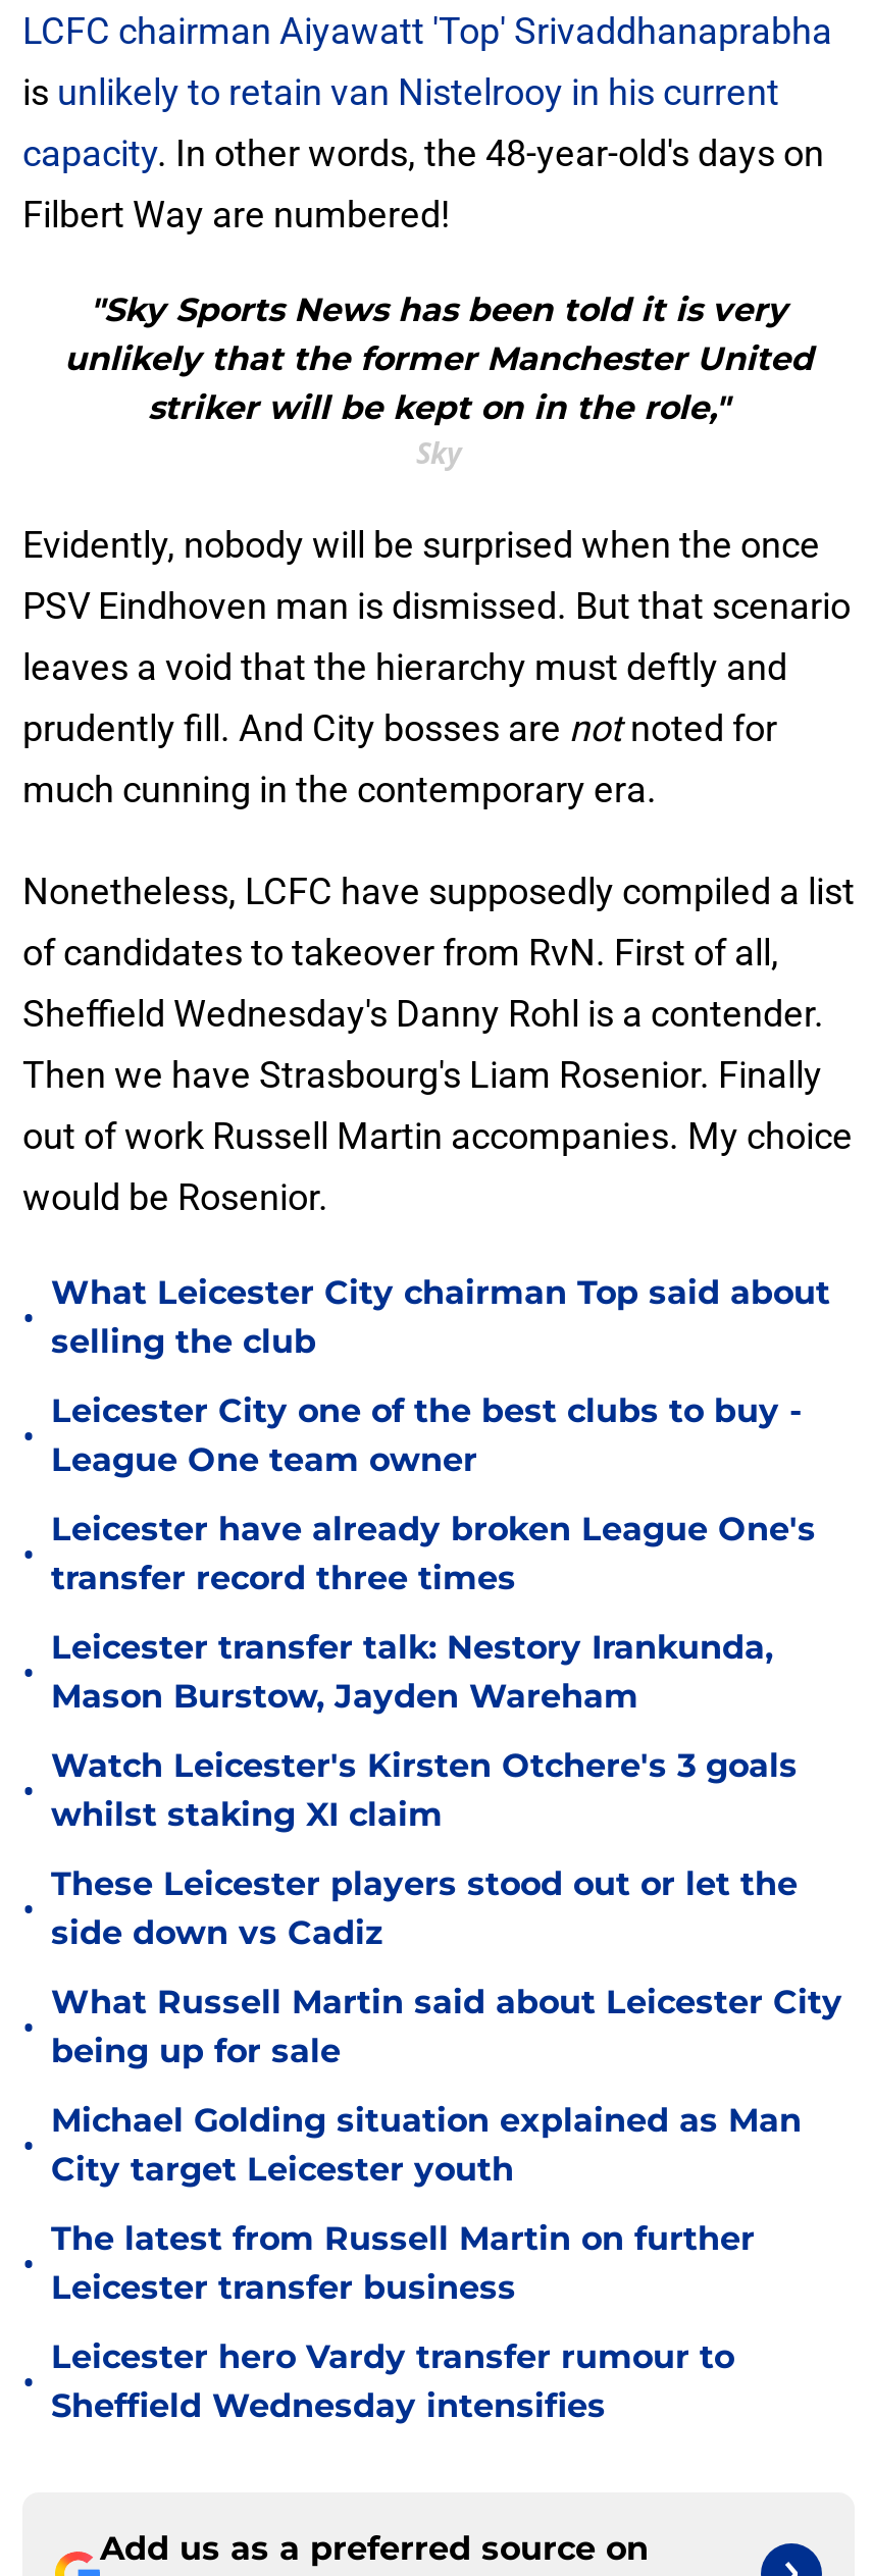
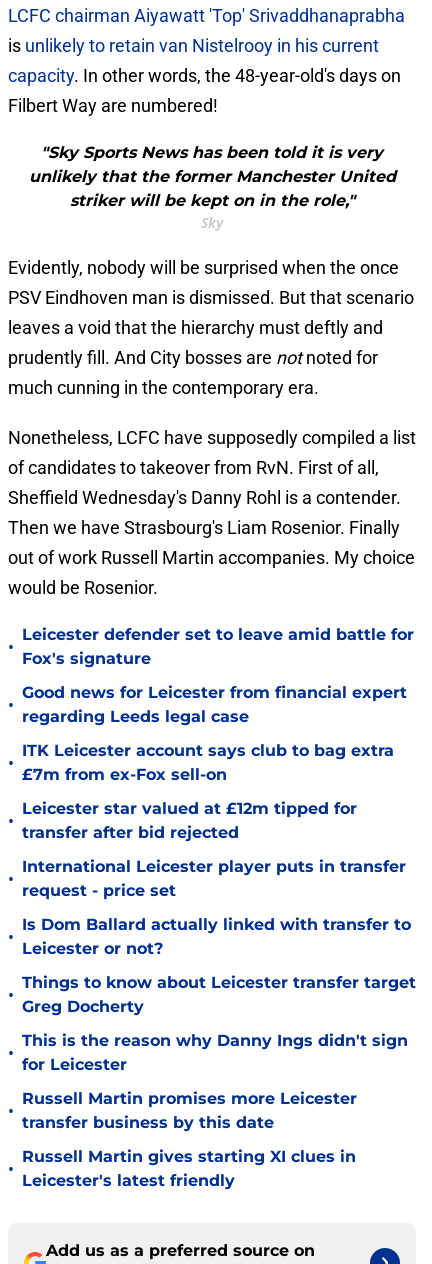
- What Leicester City chairman Top said about
- selling the club
+ Leicester defender set to leave amid battle for
+ Fox's signature

- Leicester City one of the best clubs to buy -
- League One team owner
+ Good news for Leicester from financial expert
+ regarding Leeds legal case

- Leicester have already broken League One's
- transfer record three times
+ ITK Leicester account says club to bag extra
+ £7m from ex-Fox sell-on

- Leicester transfer talk: Nestory Irankunda,
- Mason Burstow, Jayden Wareham
+ Leicester star valued at £12m tipped for
+ transfer after bid rejected

- Watch Leicester's Kirsten Otchere's 3 goals
- whilst staking XI claim
+ International Leicester player puts in transfer
+ request - price set

- These Leicester players stood out or let the
- side down vs Cadiz
+ Is Dom Ballard actually linked with transfer to
+ Leicester or not?

- What Russell Martin said about Leicester City
- being up for sale
+ Things to know about Leicester transfer target
+ Greg Docherty

- Michael Golding situation explained as Man
- City target Leicester youth
+ This is the reason why Danny Ings didn't sign
+ for Leicester

- The latest from Russell Martin on further
- Leicester transfer business
+ Russell Martin promises more Leicester
+ transfer business by this date

- Leicester hero Vardy transfer rumour to
- Sheffield Wednesday intensifies
+ Russell Martin gives starting XI clues in
+ Leicester's latest friendly
